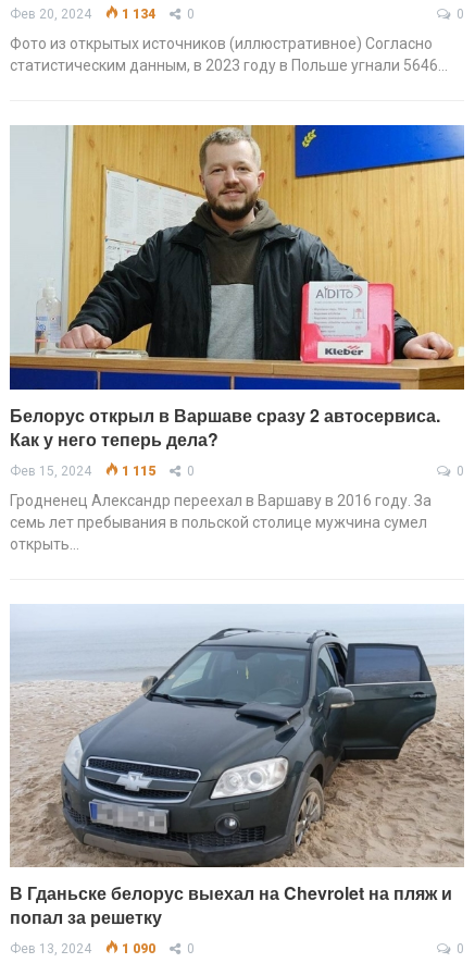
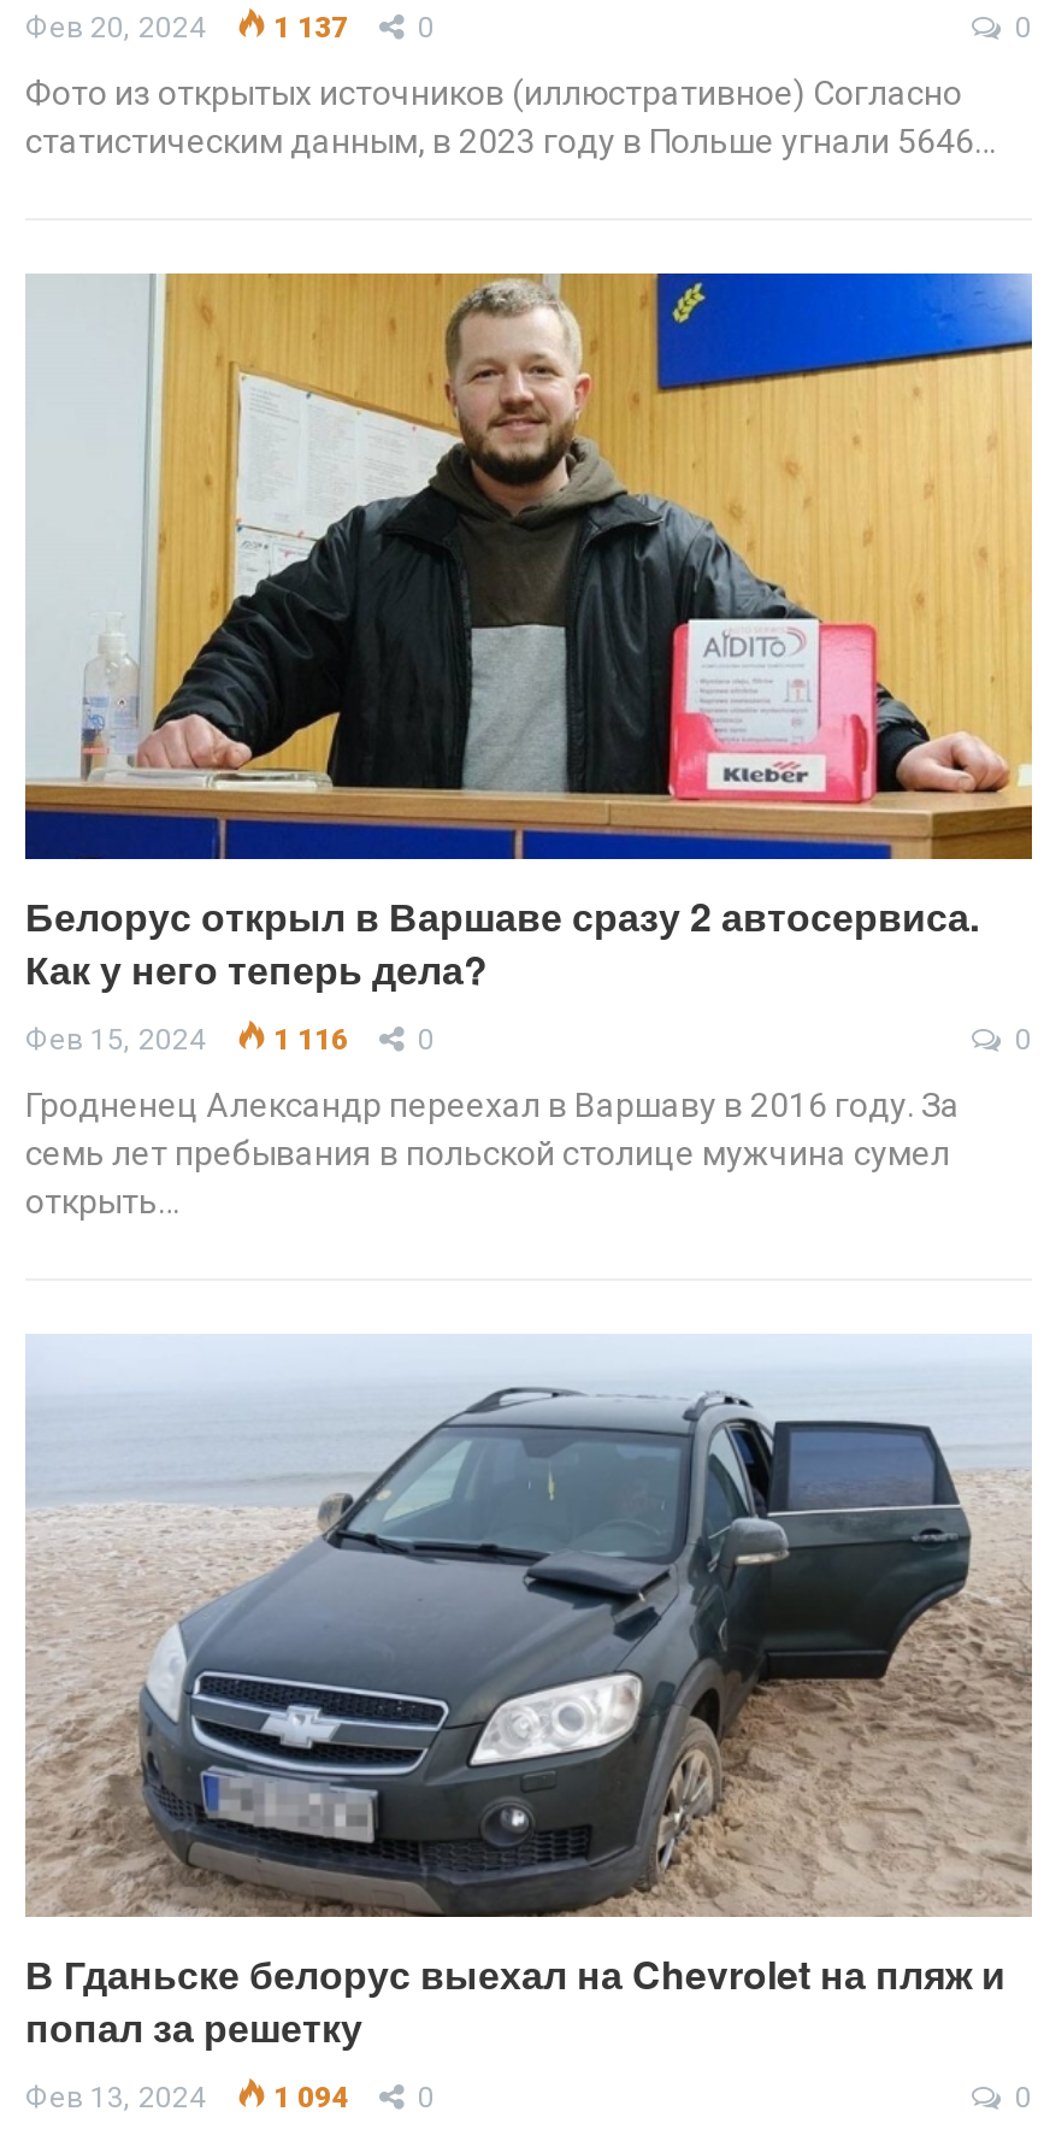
- Фев 20, 2024 1 134 0
+ Фев 20, 2024 1 137 0

- Фев 15, 2024 1 115 0
+ Фев 15, 2024 1 116 0

- Фев 13, 2024 1 090 0
+ Фев 13, 2024 1 094 0
